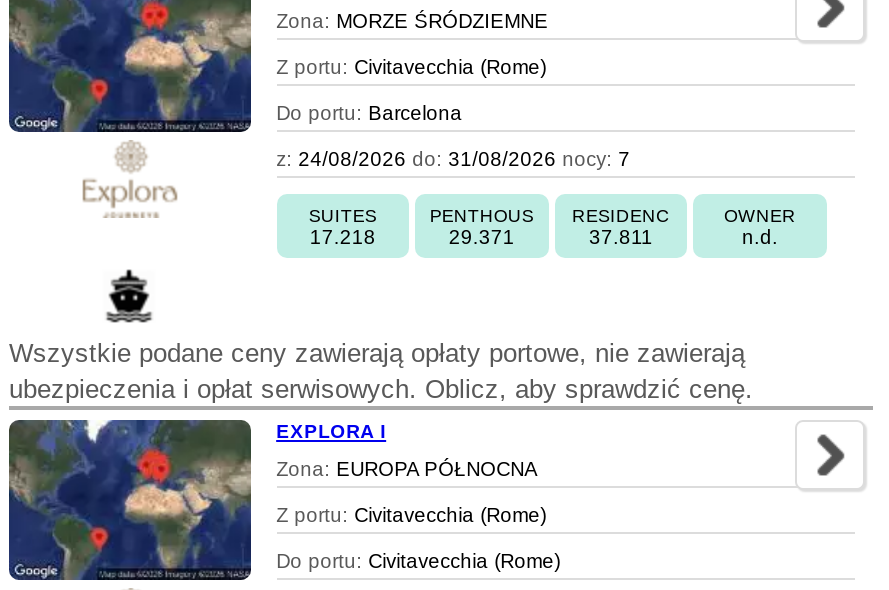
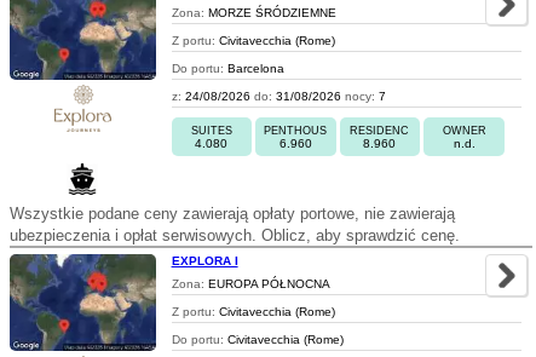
- 17.218
+ 4.080

- 29.371
+ 6.960

- 37.811
+ 8.960
